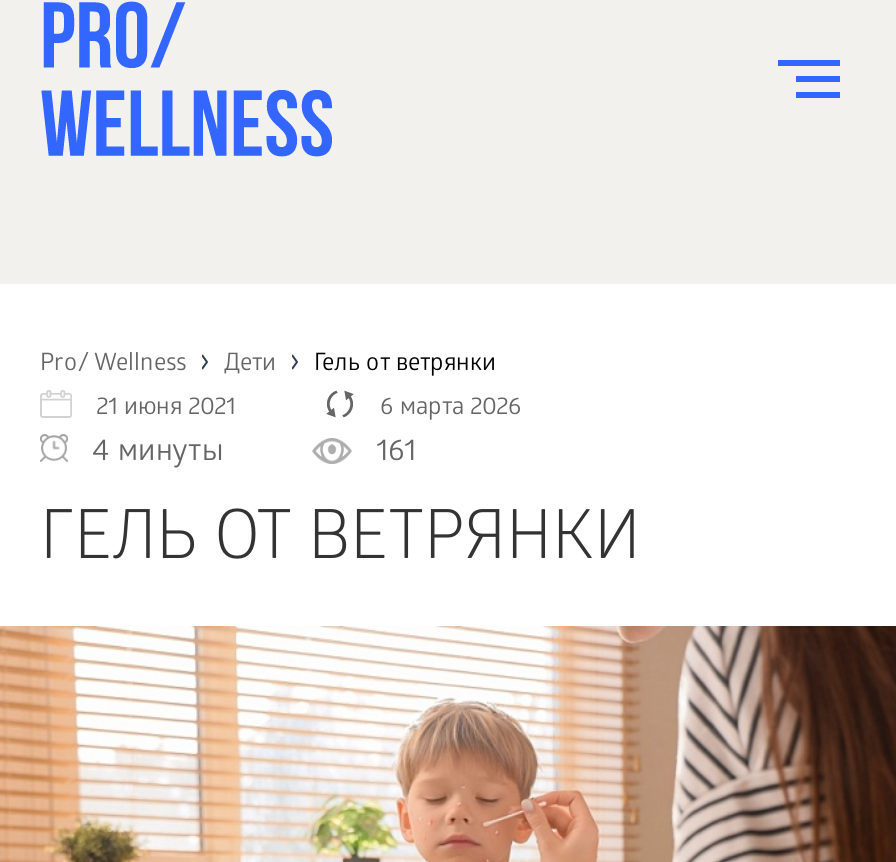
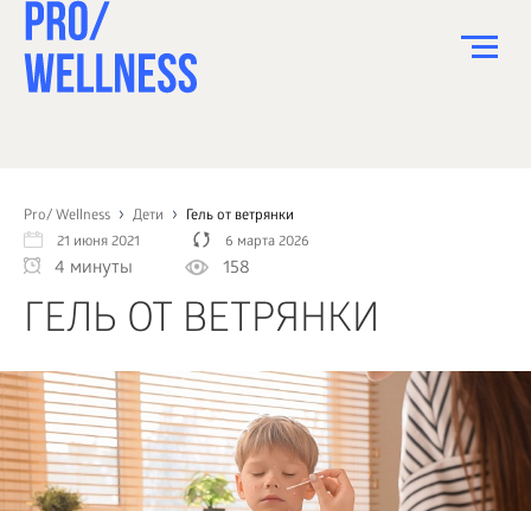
- 161
+ 158
